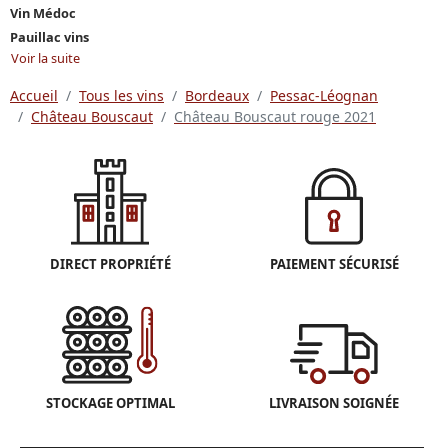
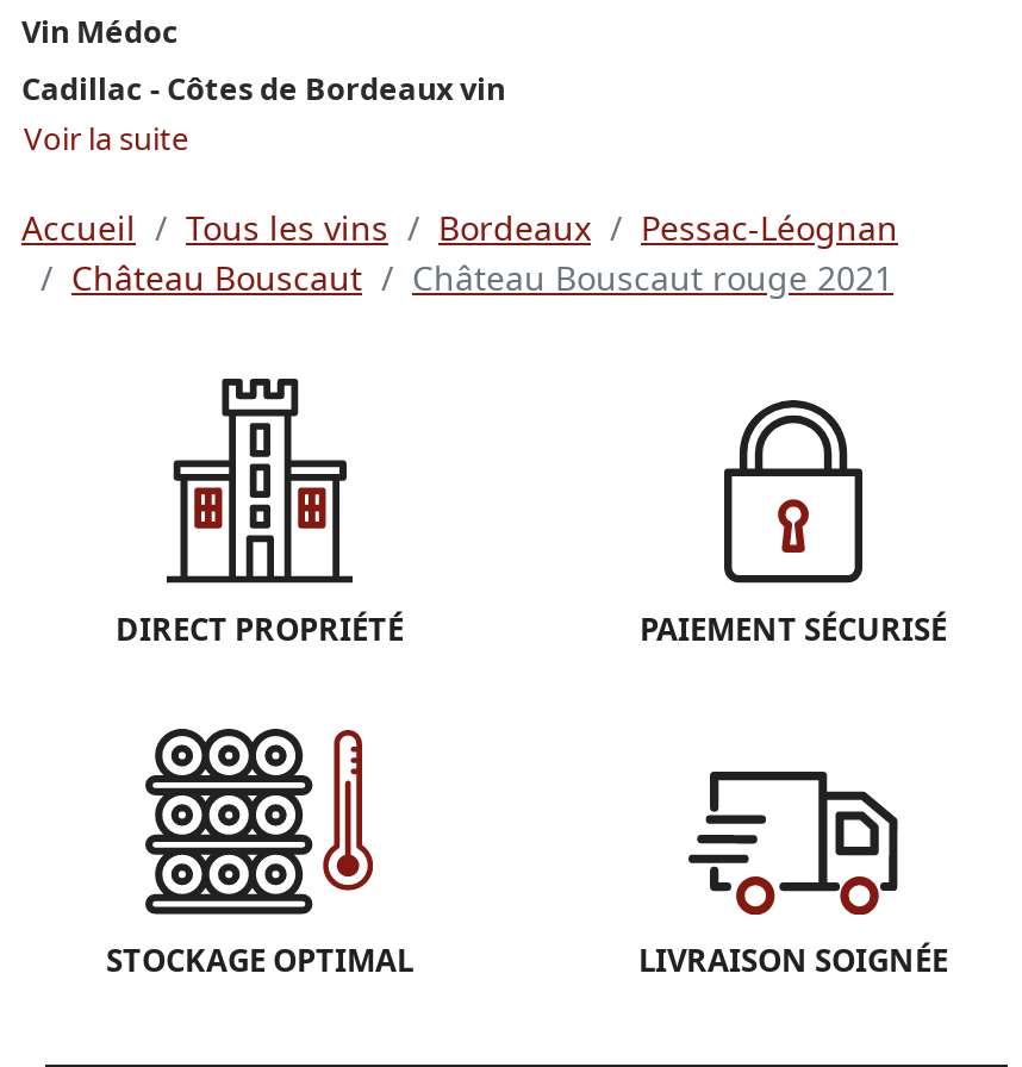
- Pauillac vins
+ Cadillac - Côtes de Bordeaux vin
